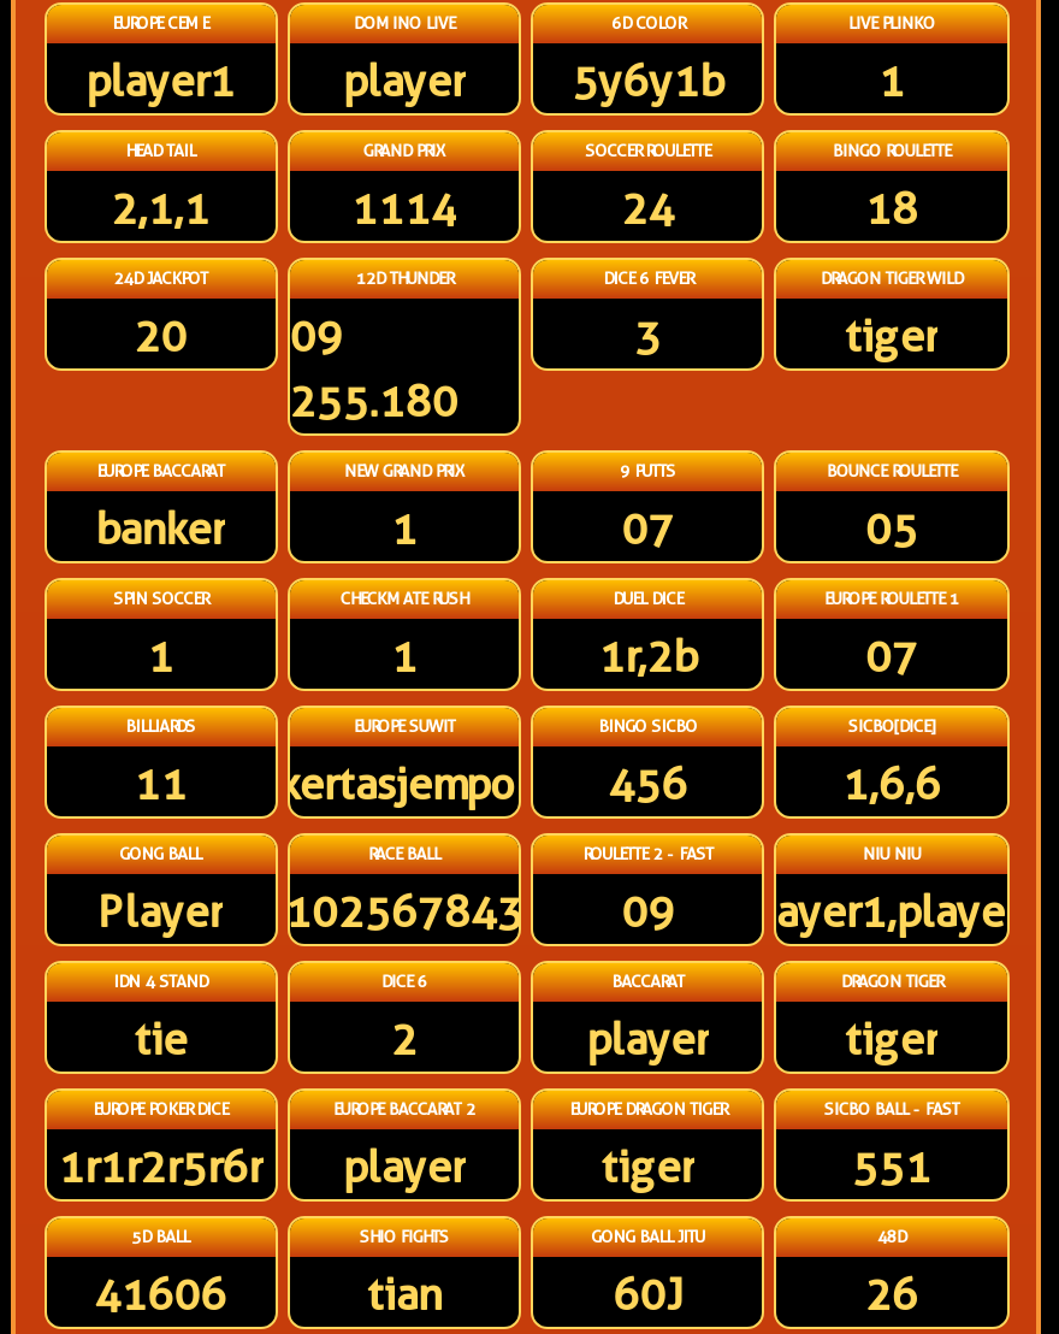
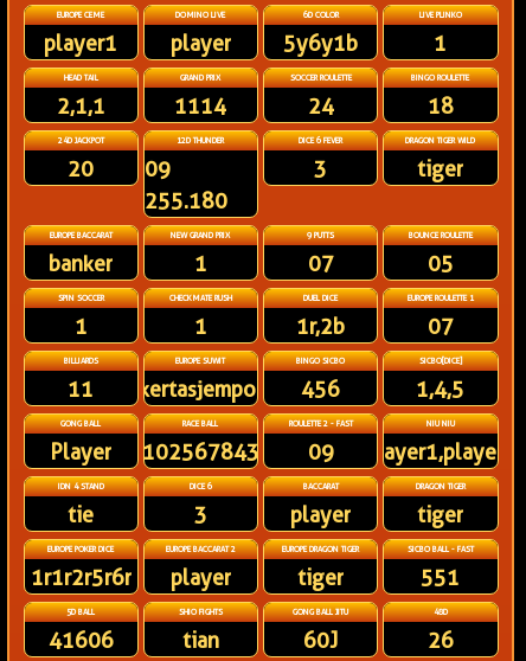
- 1,6,6
+ 1,4,5

- 2
+ 3
